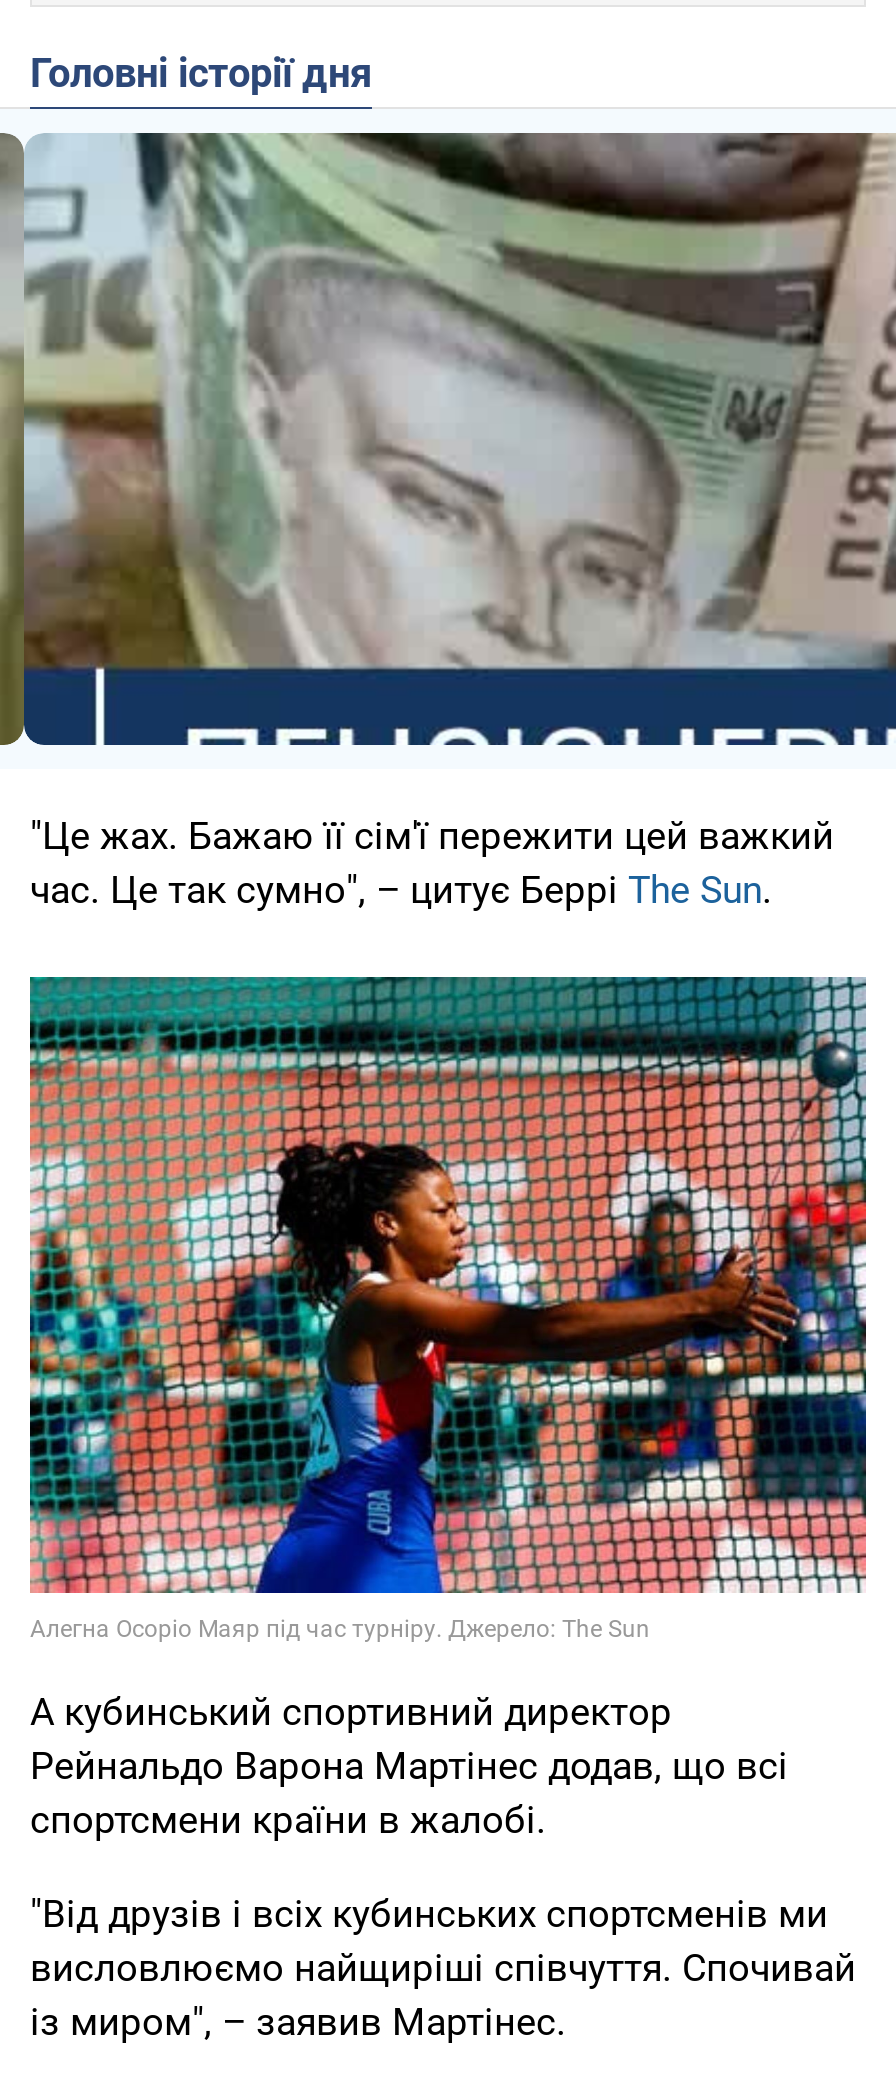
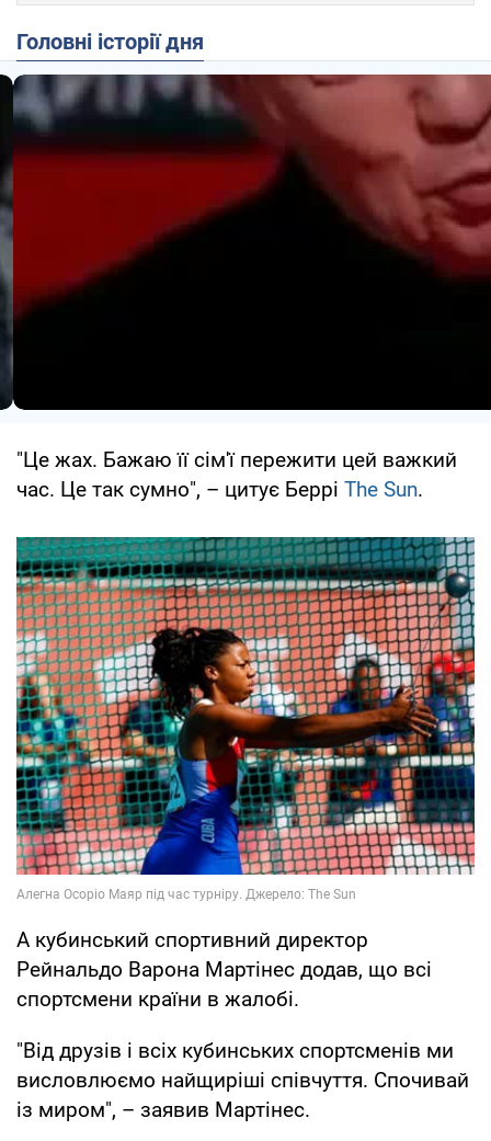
- [image]
+ [image]
